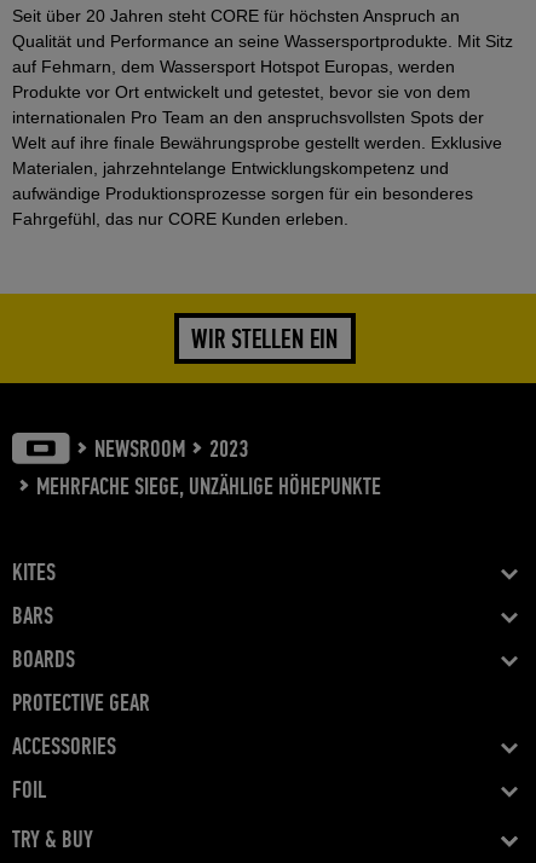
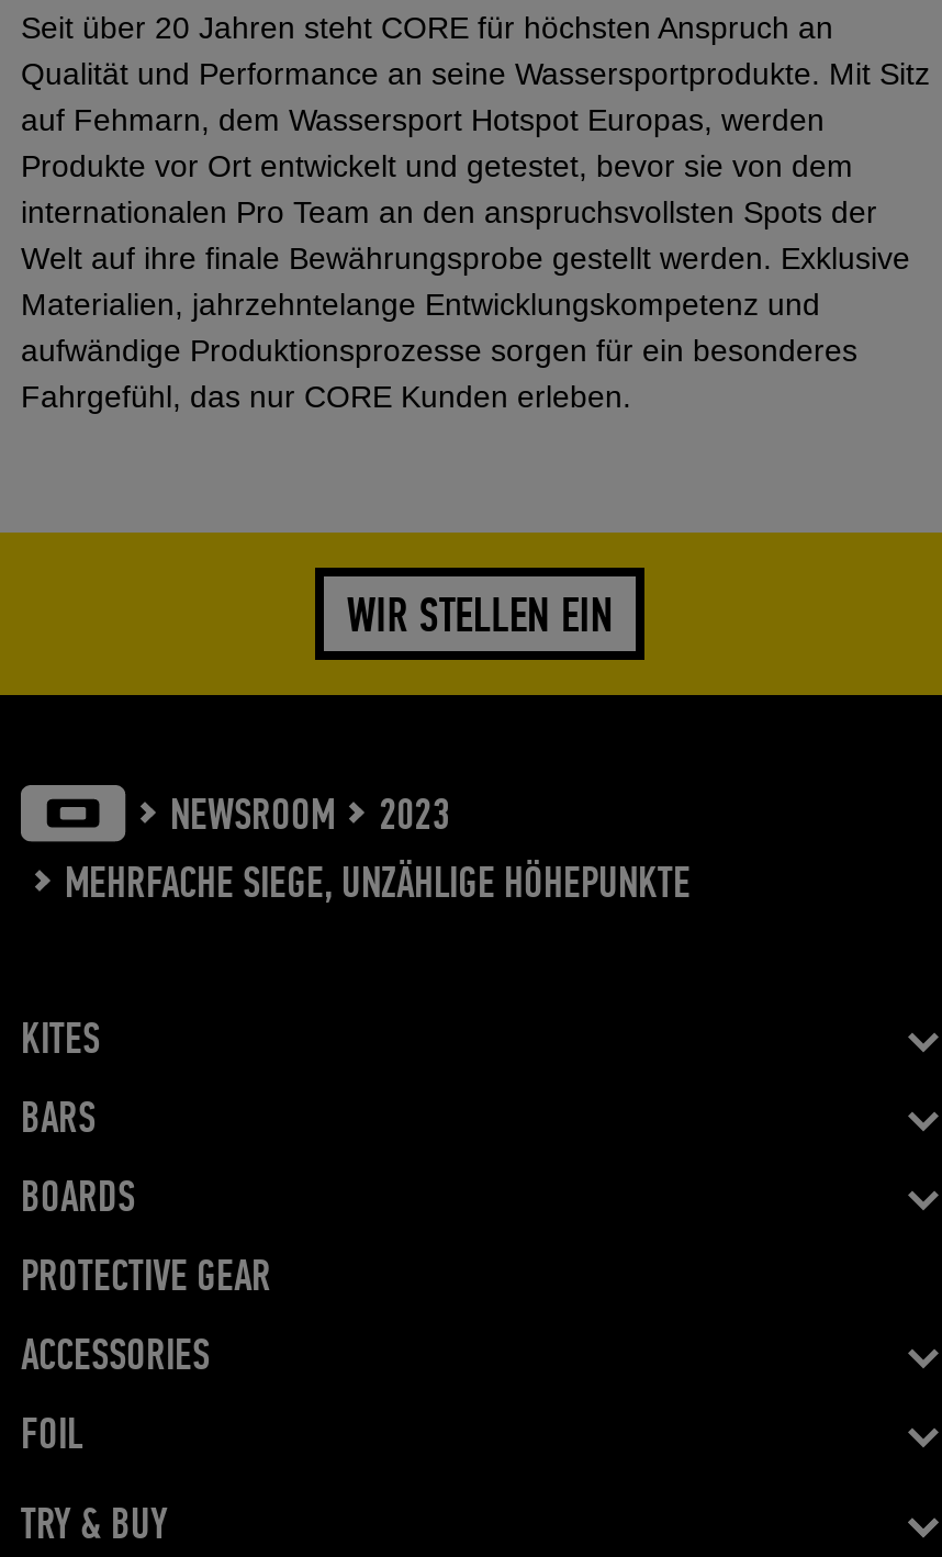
- Materialen, jahrzehntelange Entwicklungskompetenz und
+ Materialien, jahrzehntelange Entwicklungskompetenz und
